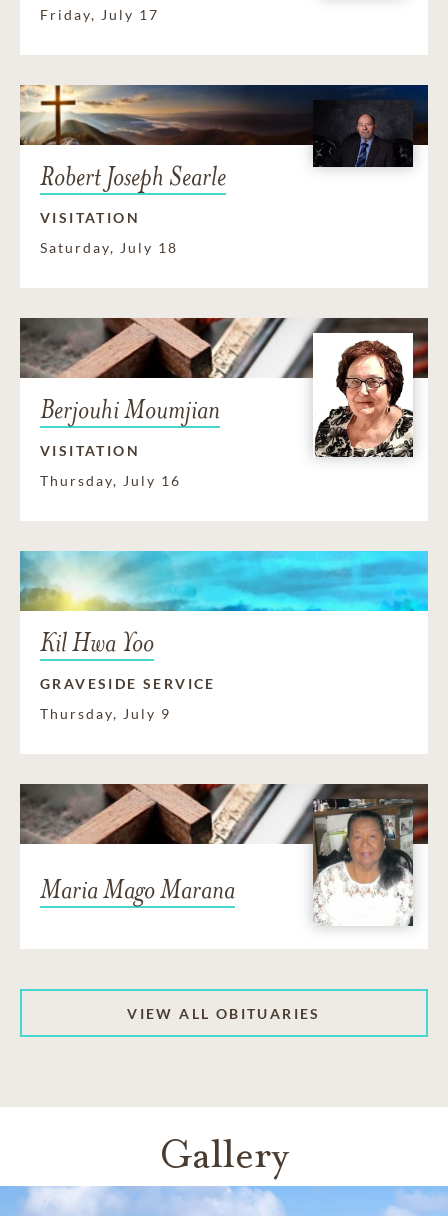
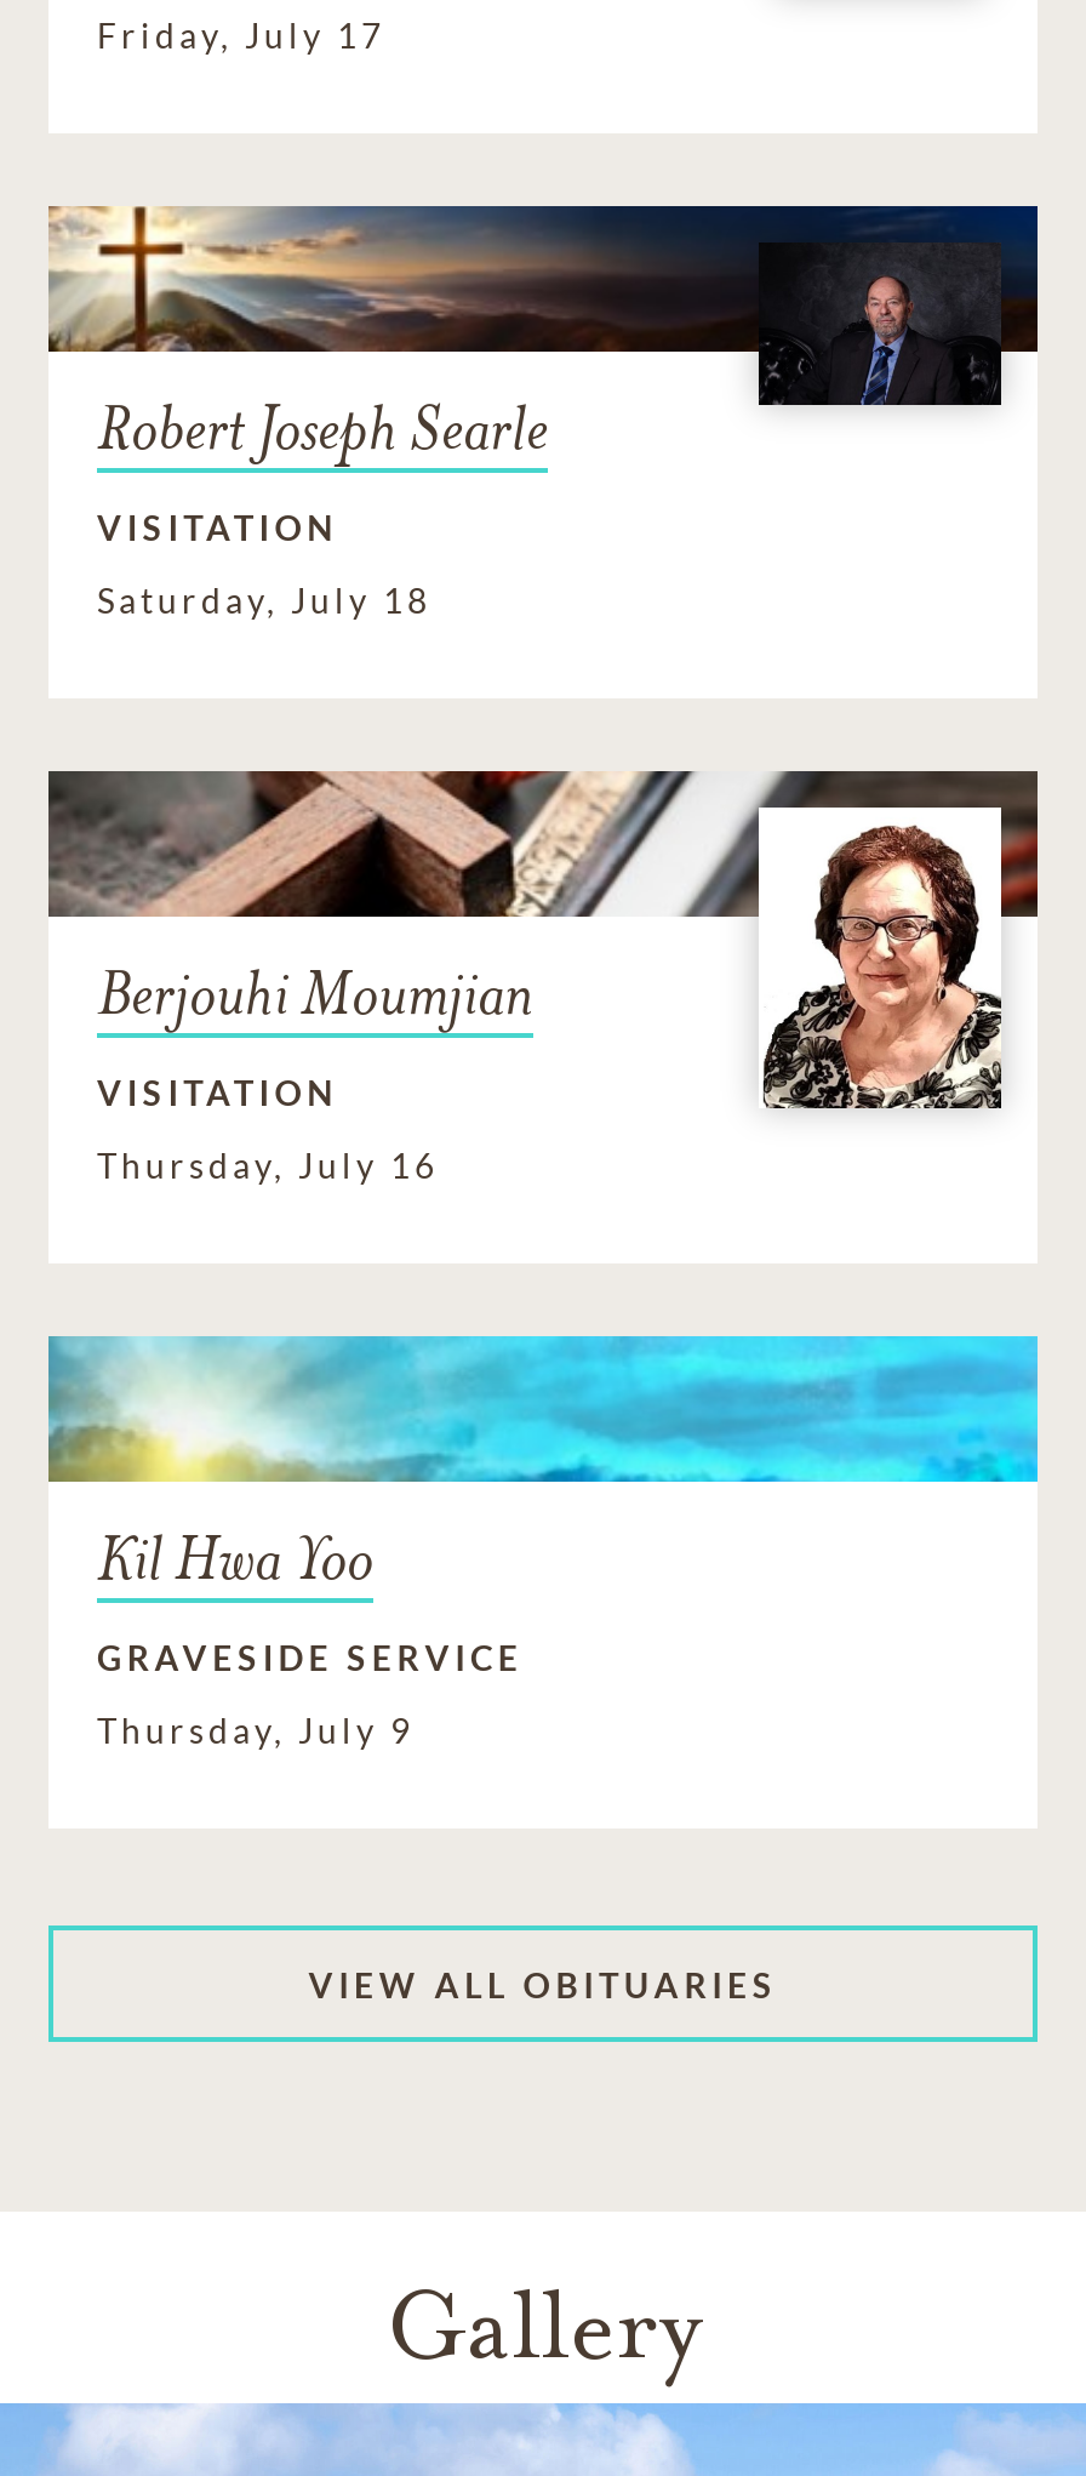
- [image]
- Maria Mago Marana
